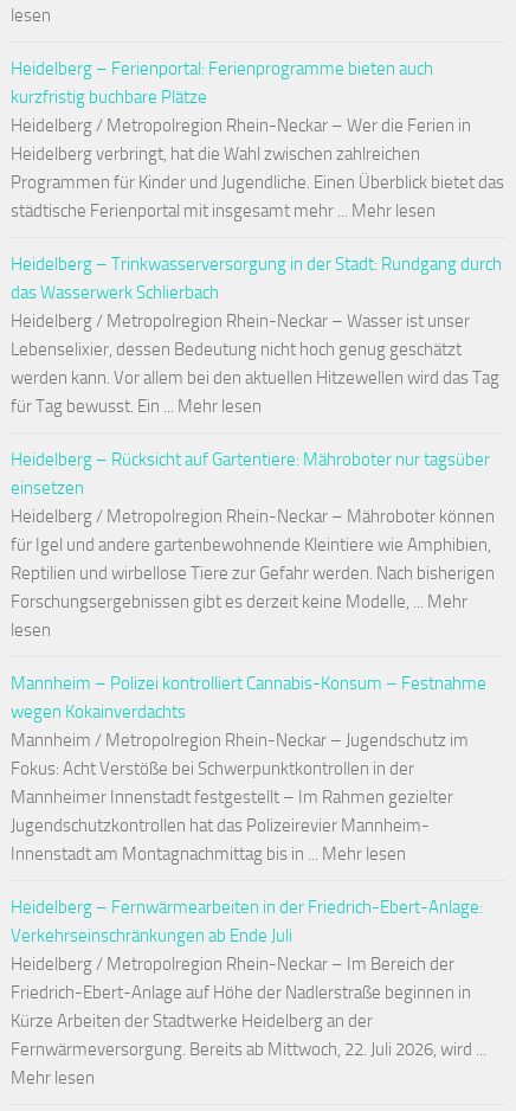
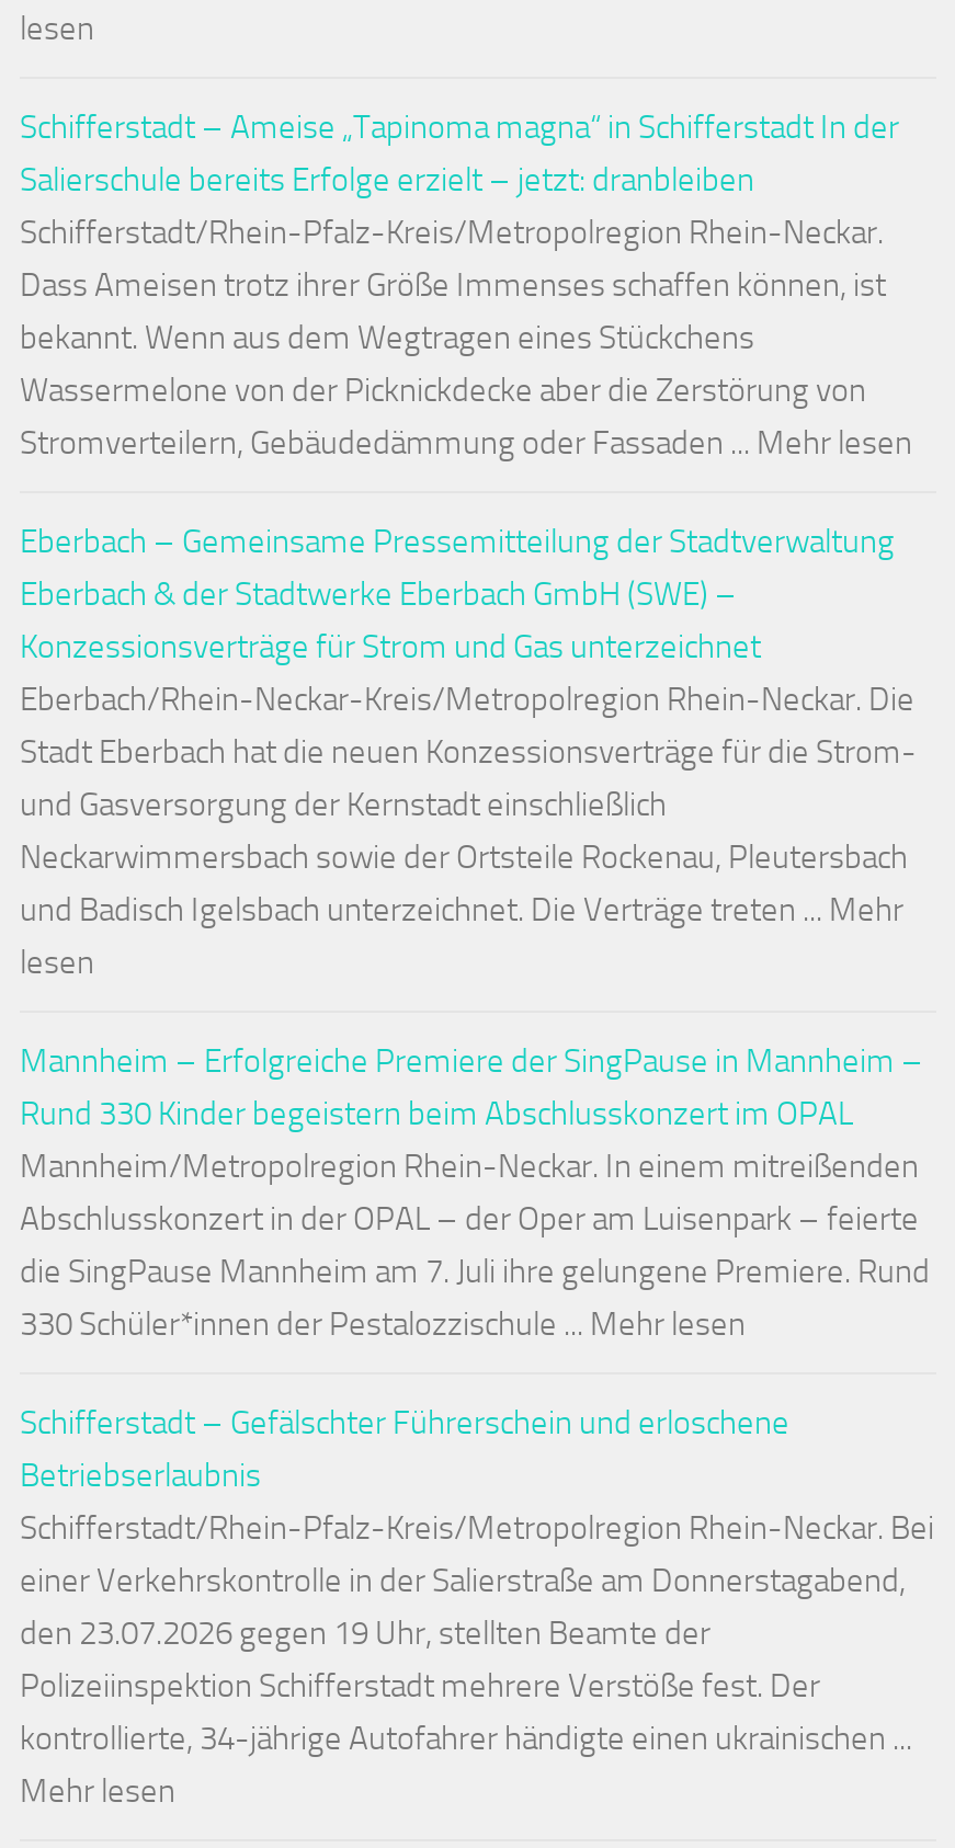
- Heidelberg – Ferienportal: Ferienprogramme bieten auch
- kurzfristig buchbare Plätze
- Heidelberg / Metropolregion Rhein-Neckar – Wer die Ferien in
- Heidelberg verbringt, hat die Wahl zwischen zahlreichen
- Programmen für Kinder und Jugendliche. Einen Überblick bietet das
- städtische Ferienportal mit insgesamt mehr ... Mehr lesen
- Heidelberg – Trinkwasserversorgung in der Stadt: Rundgang durch
- das Wasserwerk Schlierbach
- Heidelberg / Metropolregion Rhein-Neckar – Wasser ist unser
- Lebenselixier, dessen Bedeutung nicht hoch genug geschätzt
- werden kann. Vor allem bei den aktuellen Hitzewellen wird das Tag
- für Tag bewusst. Ein ... Mehr lesen
- Heidelberg – Rücksicht auf Gartentiere: Mähroboter nur tagsüber
- einsetzen
- Heidelberg / Metropolregion Rhein-Neckar – Mähroboter können
- für Igel und andere gartenbewohnende Kleintiere wie Amphibien,
- Reptilien und wirbellose Tiere zur Gefahr werden. Nach bisherigen
- Forschungsergebnissen gibt es derzeit keine Modelle, ... Mehr
+ Schifferstadt – Ameise „Tapinoma magna“ in Schifferstadt In der
+ Salierschule bereits Erfolge erzielt – jetzt: dranbleiben
+ Schifferstadt/Rhein-Pfalz-Kreis/Metropolregion Rhein-Neckar.
+ Dass Ameisen trotz ihrer Größe Immenses schaffen können, ist
+ bekannt. Wenn aus dem Wegtragen eines Stückchens
+ Wassermelone von der Picknickdecke aber die Zerstörung von
+ Stromverteilern, Gebäudedämmung oder Fassaden ... Mehr lesen
+ Eberbach – Gemeinsame Pressemitteilung der Stadtverwaltung
+ Eberbach & der Stadtwerke Eberbach GmbH (SWE) –
+ Konzessionsverträge für Strom und Gas unterzeichnet
+ Eberbach/Rhein-Neckar-Kreis/Metropolregion Rhein-Neckar. Die
+ Stadt Eberbach hat die neuen Konzessionsverträge für die Strom-
+ und Gasversorgung der Kernstadt einschließlich
+ Neckarwimmersbach sowie der Ortsteile Rockenau, Pleutersbach
+ und Badisch Igelsbach unterzeichnet. Die Verträge treten ... Mehr

- Mannheim – Polizei kontrolliert Cannabis-Konsum – Festnahme
- wegen Kokainverdachts
- Mannheim / Metropolregion Rhein-Neckar – Jugendschutz im
- Fokus: Acht Verstöße bei Schwerpunktkontrollen in der
- Mannheimer Innenstadt festgestellt – Im Rahmen gezielter
- Jugendschutzkontrollen hat das Polizeirevier Mannheim-
- Innenstadt am Montagnachmittag bis in ... Mehr lesen
+ Mannheim – Erfolgreiche Premiere der SingPause in Mannheim –
+ Rund 330 Kinder begeistern beim Abschlusskonzert im OPAL
+ Mannheim/Metropolregion Rhein-Neckar. In einem mitreißenden
+ Abschlusskonzert in der OPAL – der Oper am Luisenpark – feierte
+ die SingPause Mannheim am 7. Juli ihre gelungene Premiere. Rund
+ 330 Schüler*innen der Pestalozzischule ... Mehr lesen

- Heidelberg – Fernwärmearbeiten in der Friedrich-Ebert-Anlage:
- Verkehrseinschränkungen ab Ende Juli
- Heidelberg / Metropolregion Rhein-Neckar – Im Bereich der
- Friedrich-Ebert-Anlage auf Höhe der Nadlerstraße beginnen in
- Kürze Arbeiten der Stadtwerke Heidelberg an der
- Fernwärmeversorgung. Bereits ab Mittwoch, 22. Juli 2026, wird ...
+ Schifferstadt – Gefälschter Führerschein und erloschene
+ Betriebserlaubnis
+ Schifferstadt/Rhein-Pfalz-Kreis/Metropolregion Rhein-Neckar. Bei
+ einer Verkehrskontrolle in der Salierstraße am Donnerstagabend,
+ den 23.07.2026 gegen 19 Uhr, stellten Beamte der
+ Polizeiinspektion Schifferstadt mehrere Verstöße fest. Der
+ kontrollierte, 34-jährige Autofahrer händigte einen ukrainischen ...
